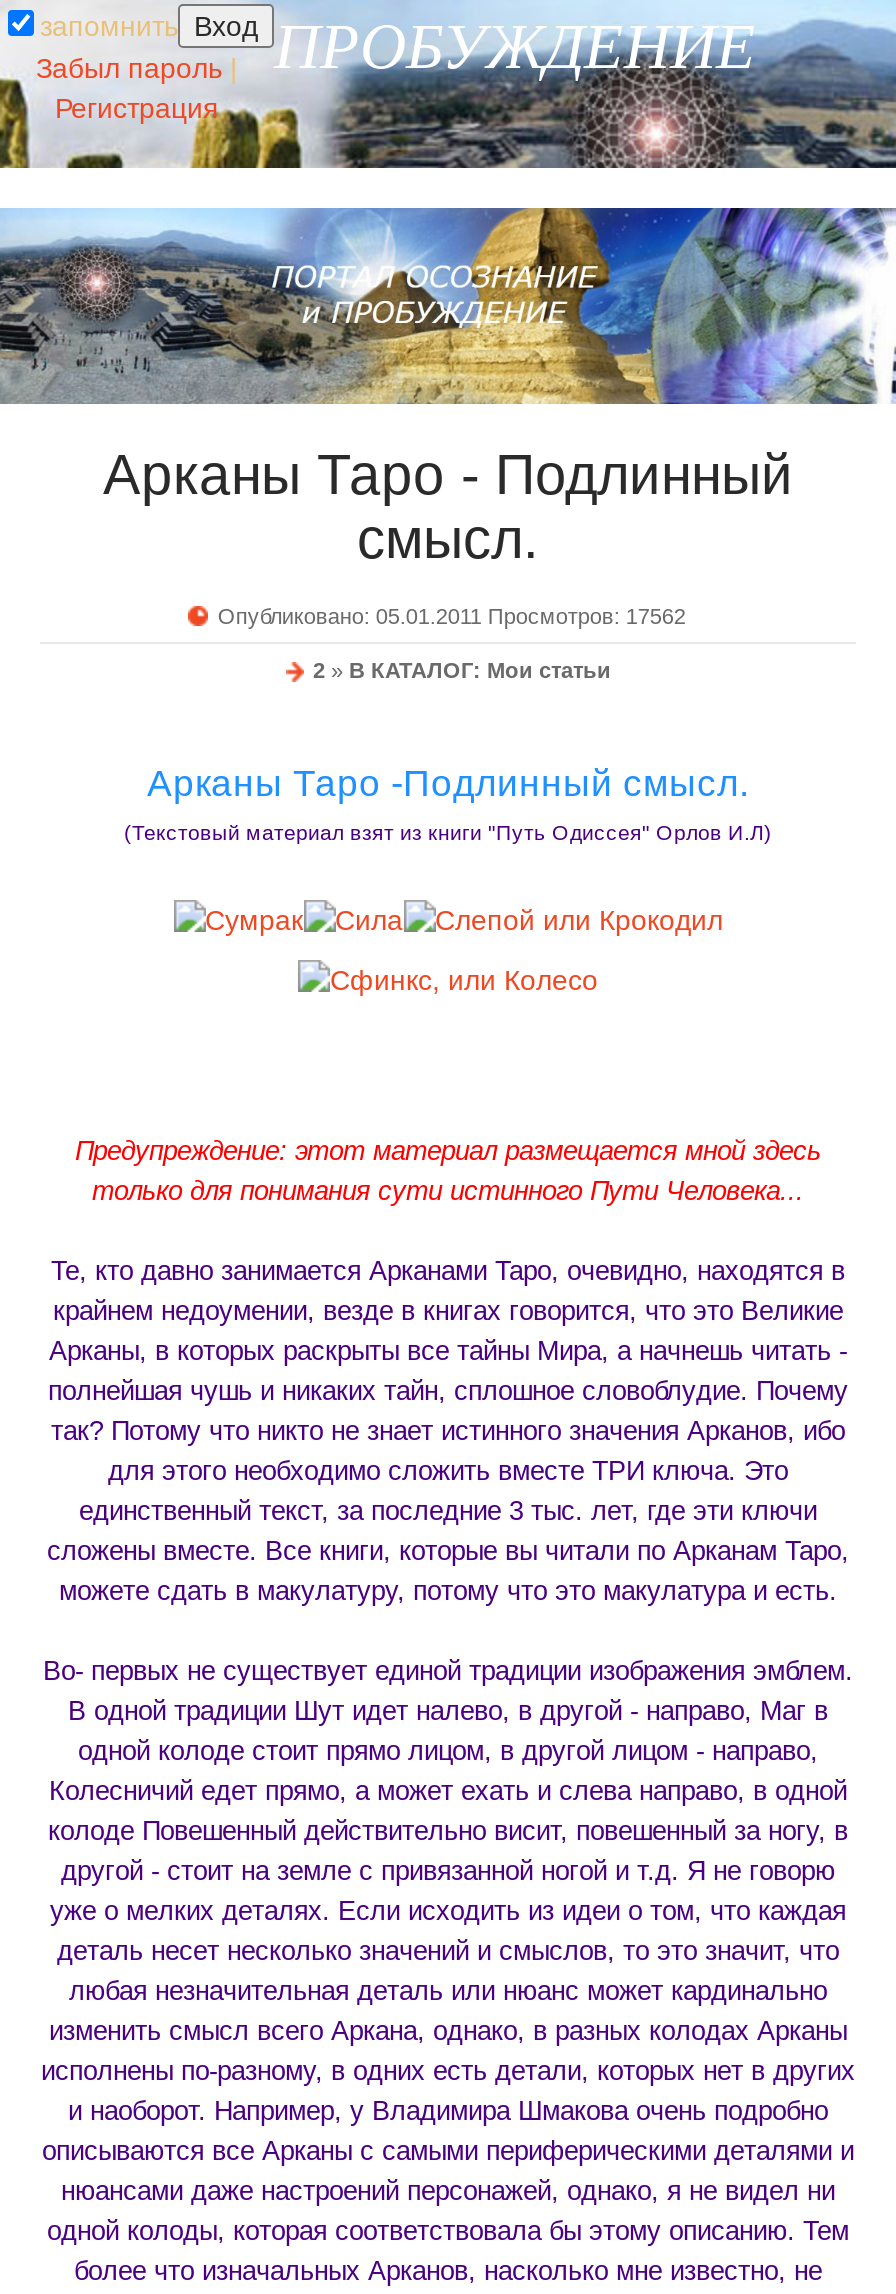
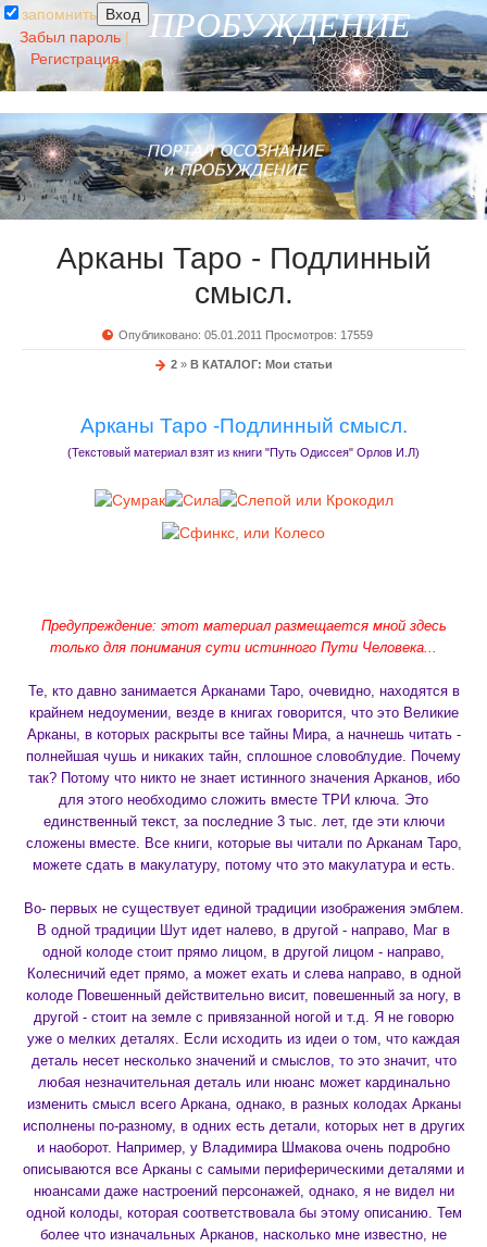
- Опубликовано: 05.01.2011 Просмотров: 17562
+ Опубликовано: 05.01.2011 Просмотров: 17559
